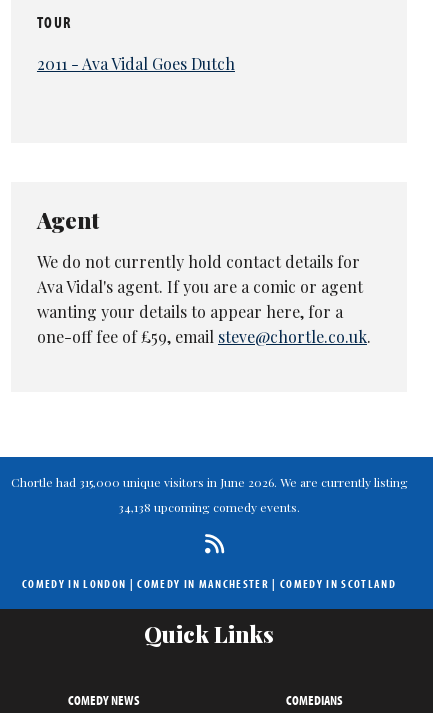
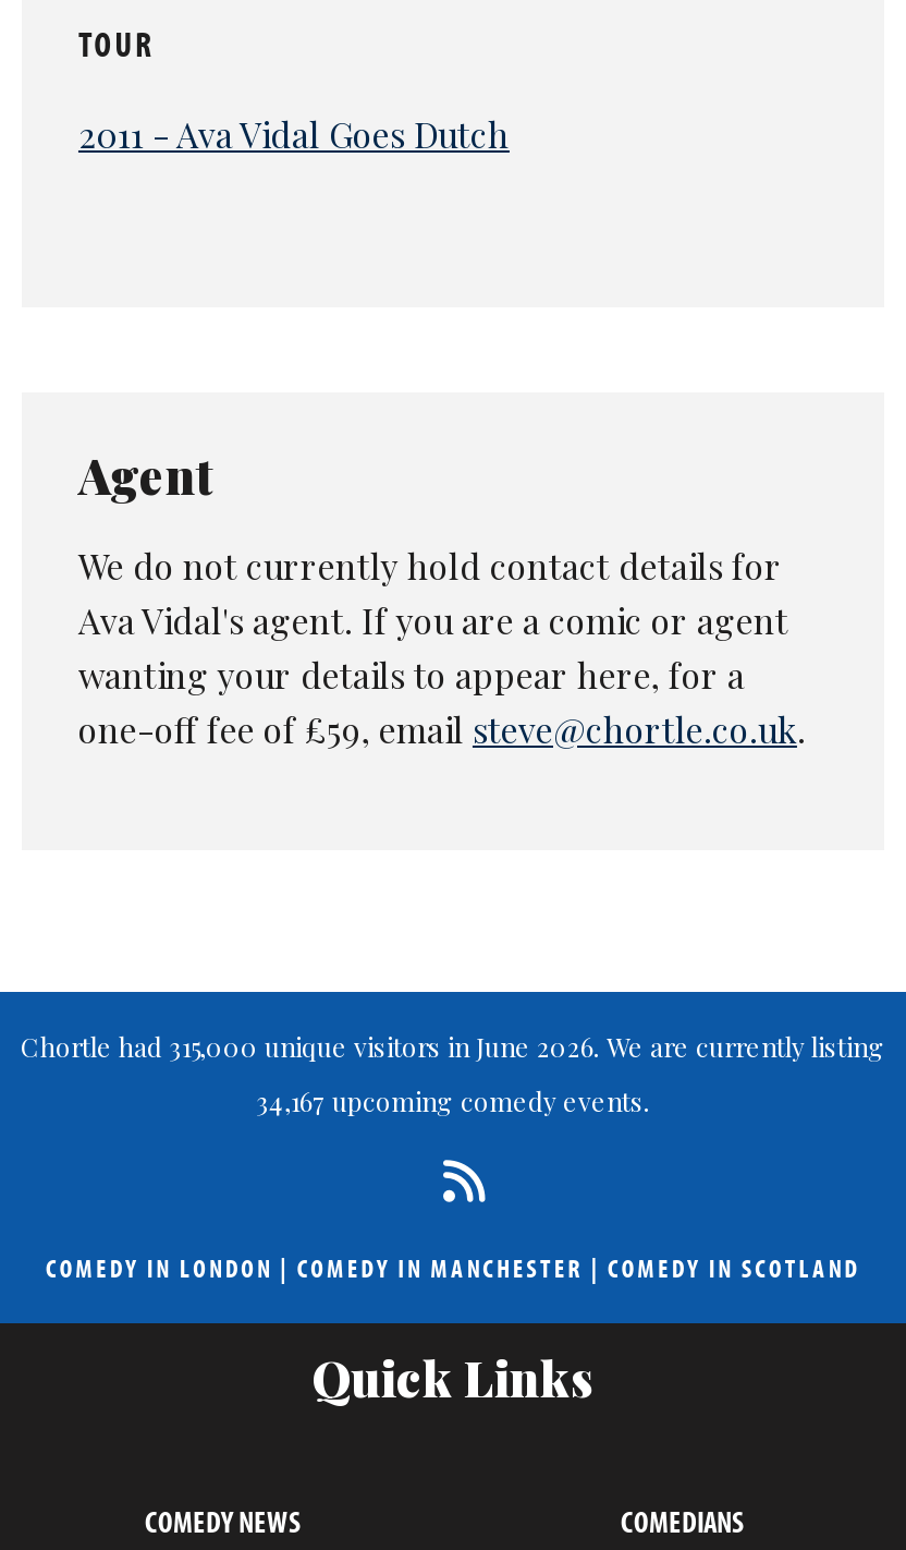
- 34,138 upcoming comedy events.
+ 34,167 upcoming comedy events.
